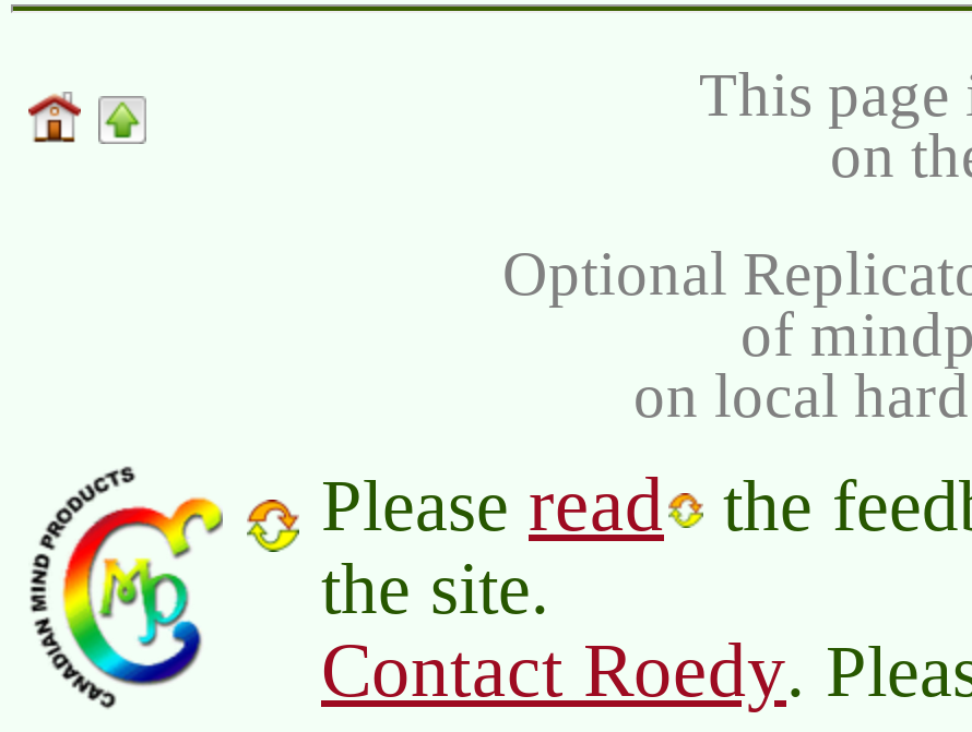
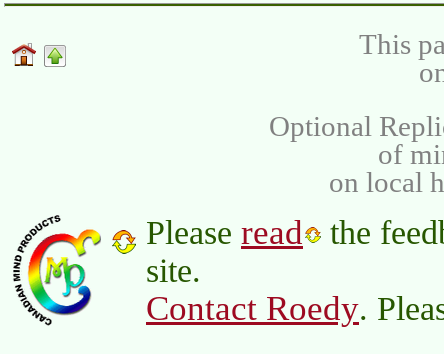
- the site.
+ site.
